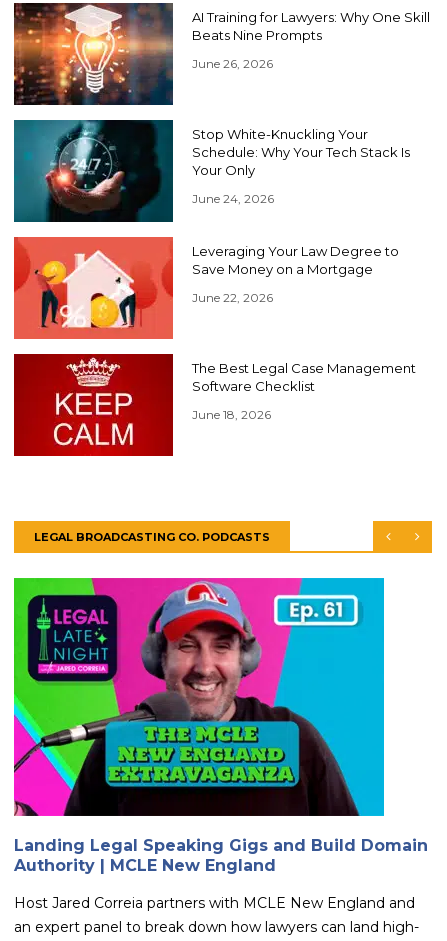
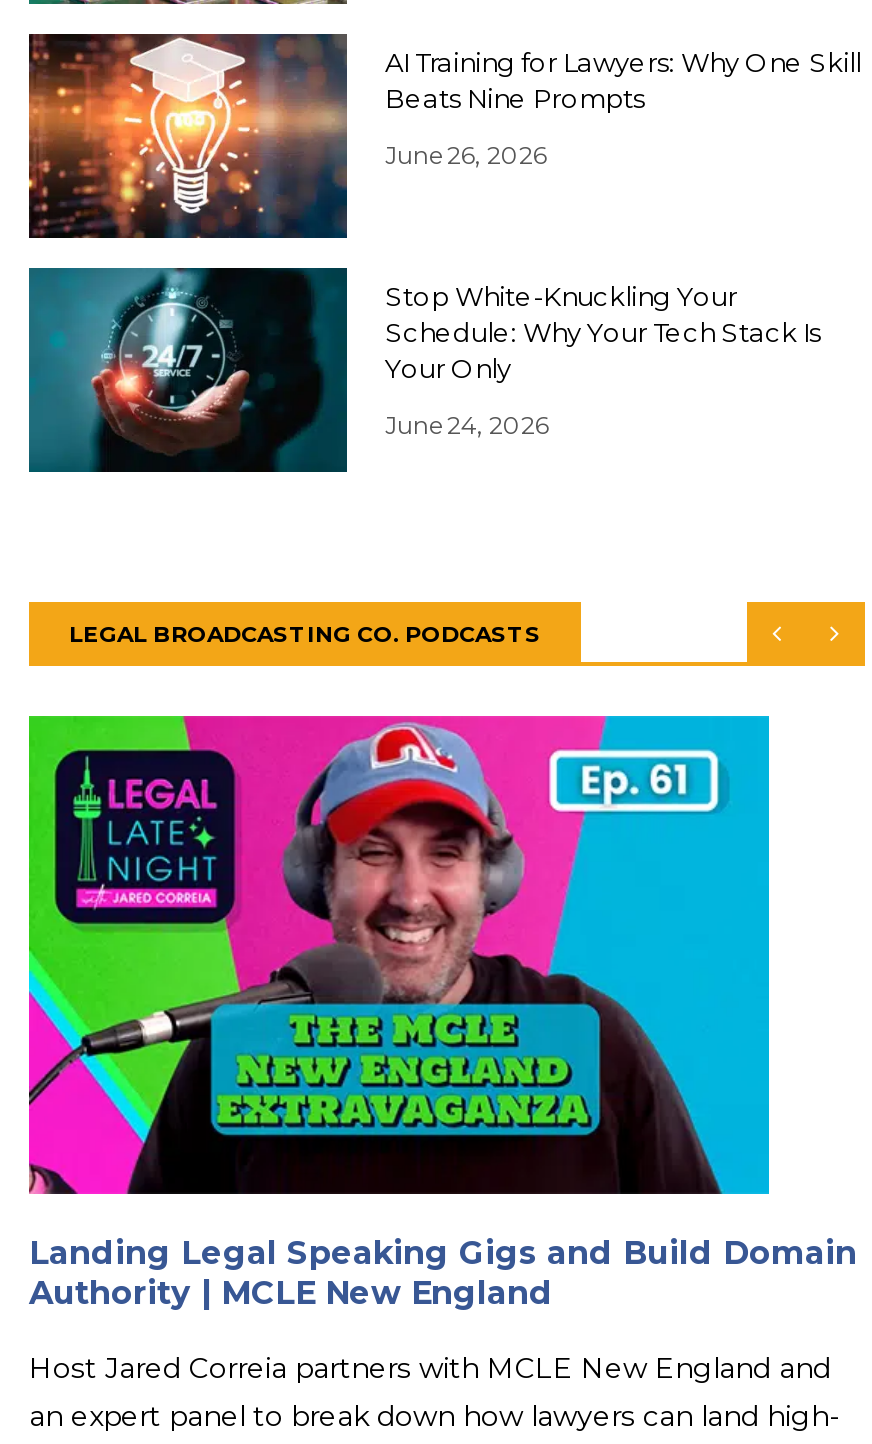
- [image]
- Leveraging Your Law Degree to
- Save Money on a Mortgage
- June 22, 2026

- [image]
- The Best Legal Case Management
- Software Checklist
- June 18, 2026
